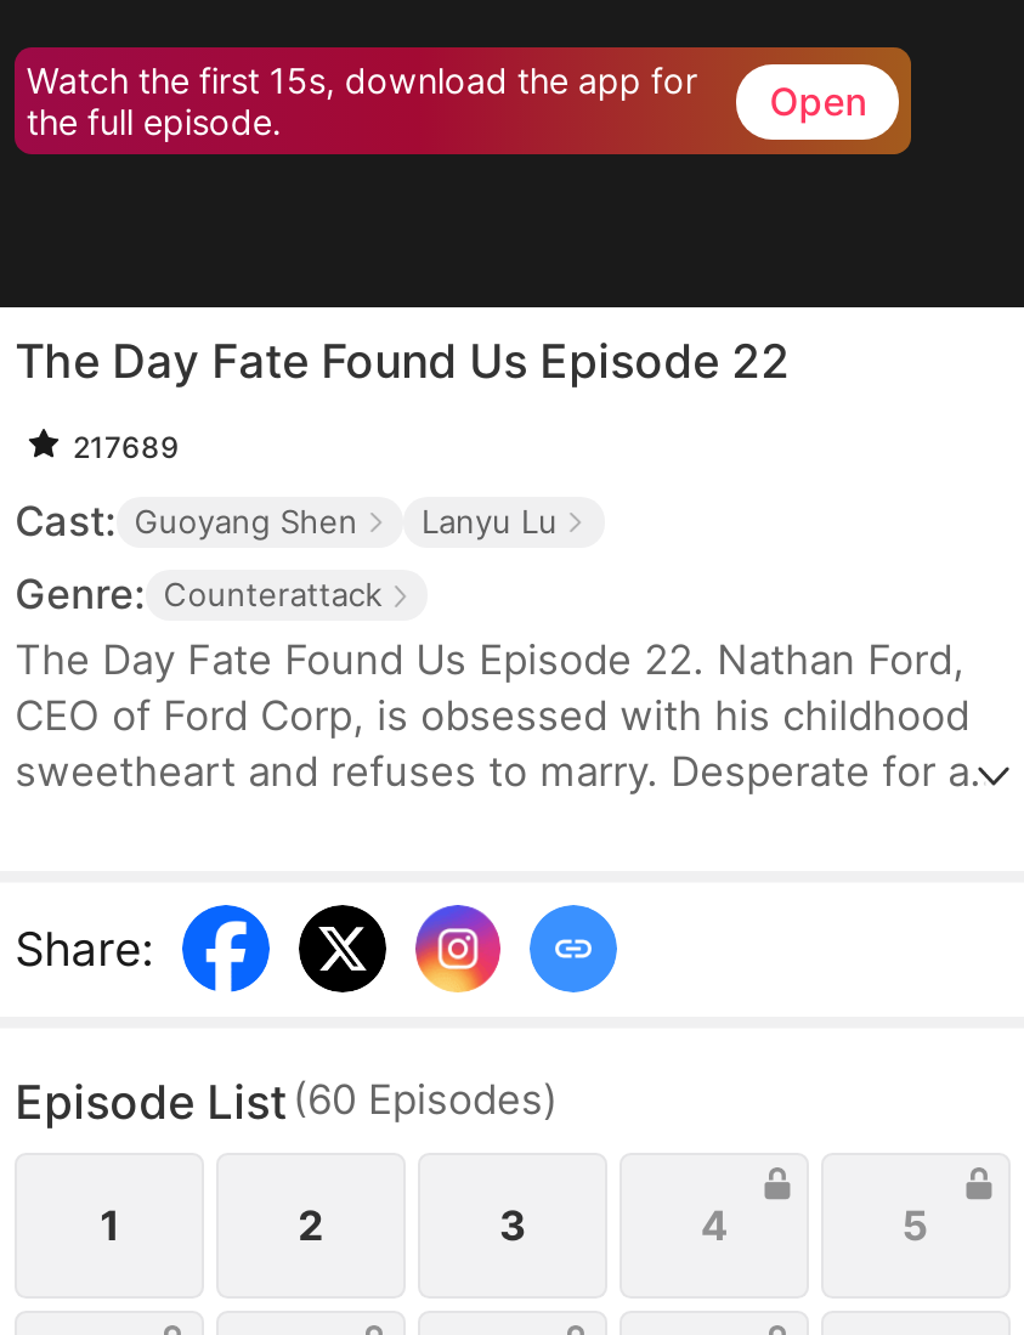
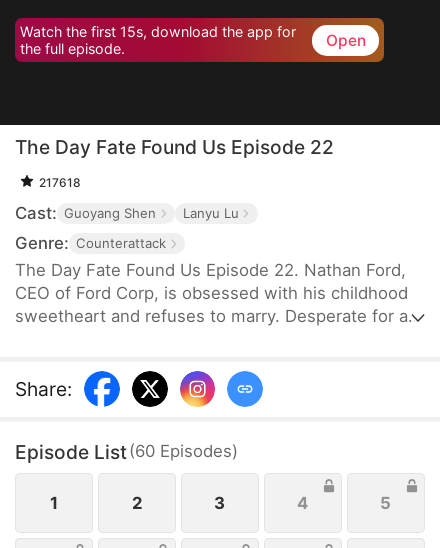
- 217689
+ 217618
